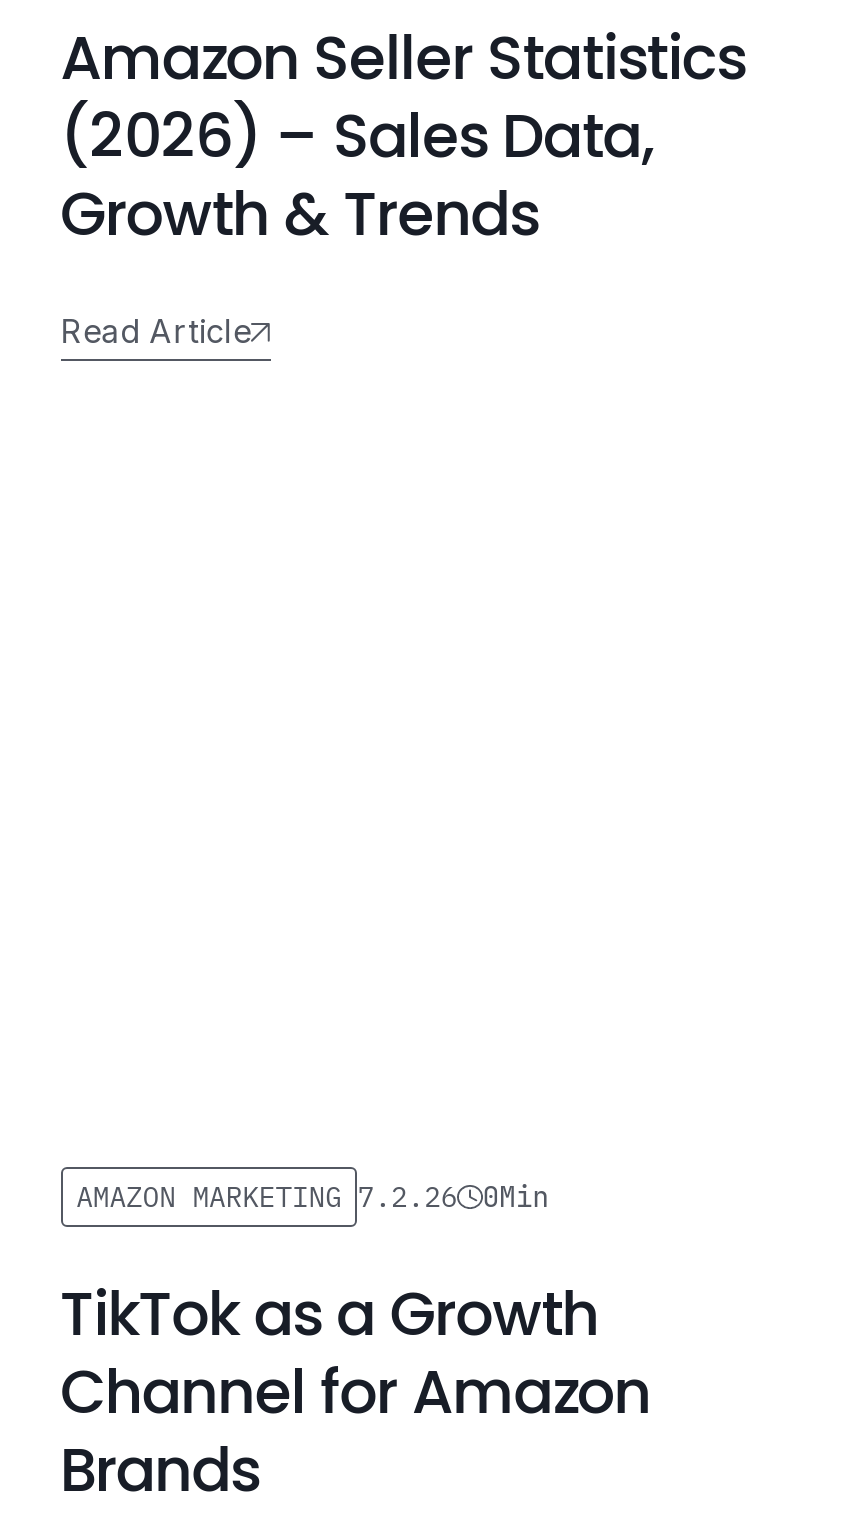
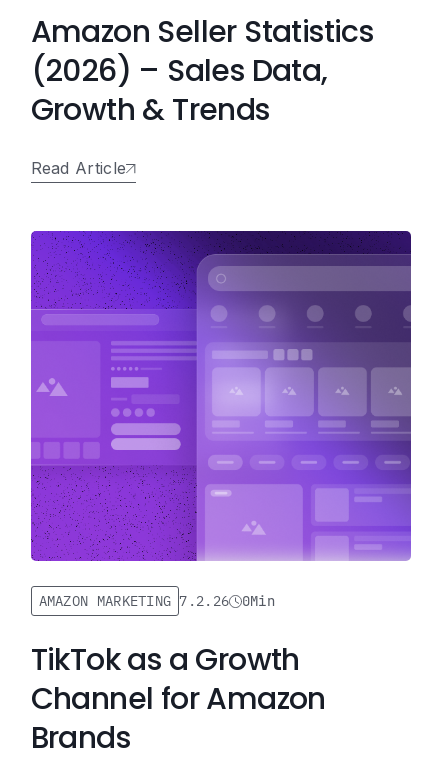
+ [image]
